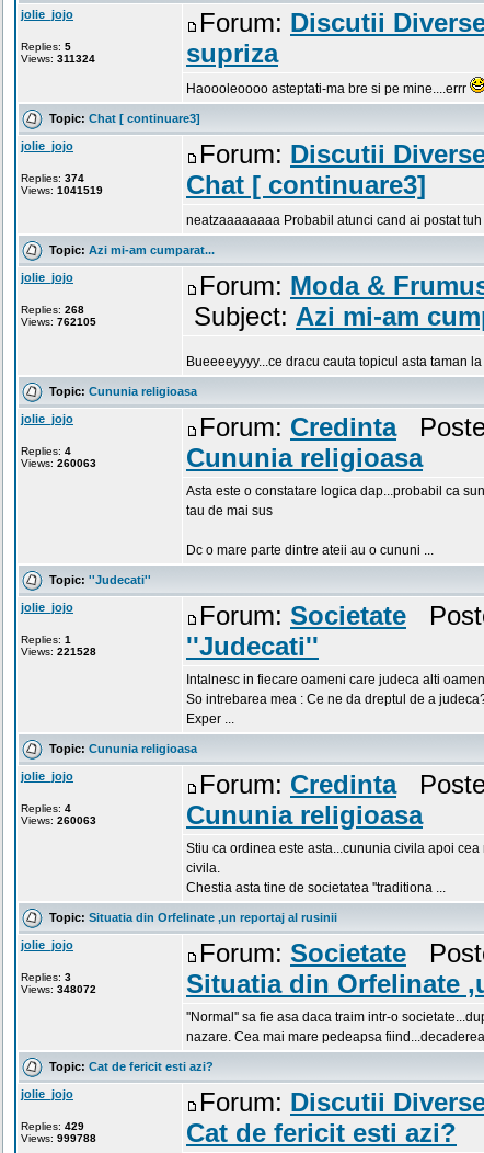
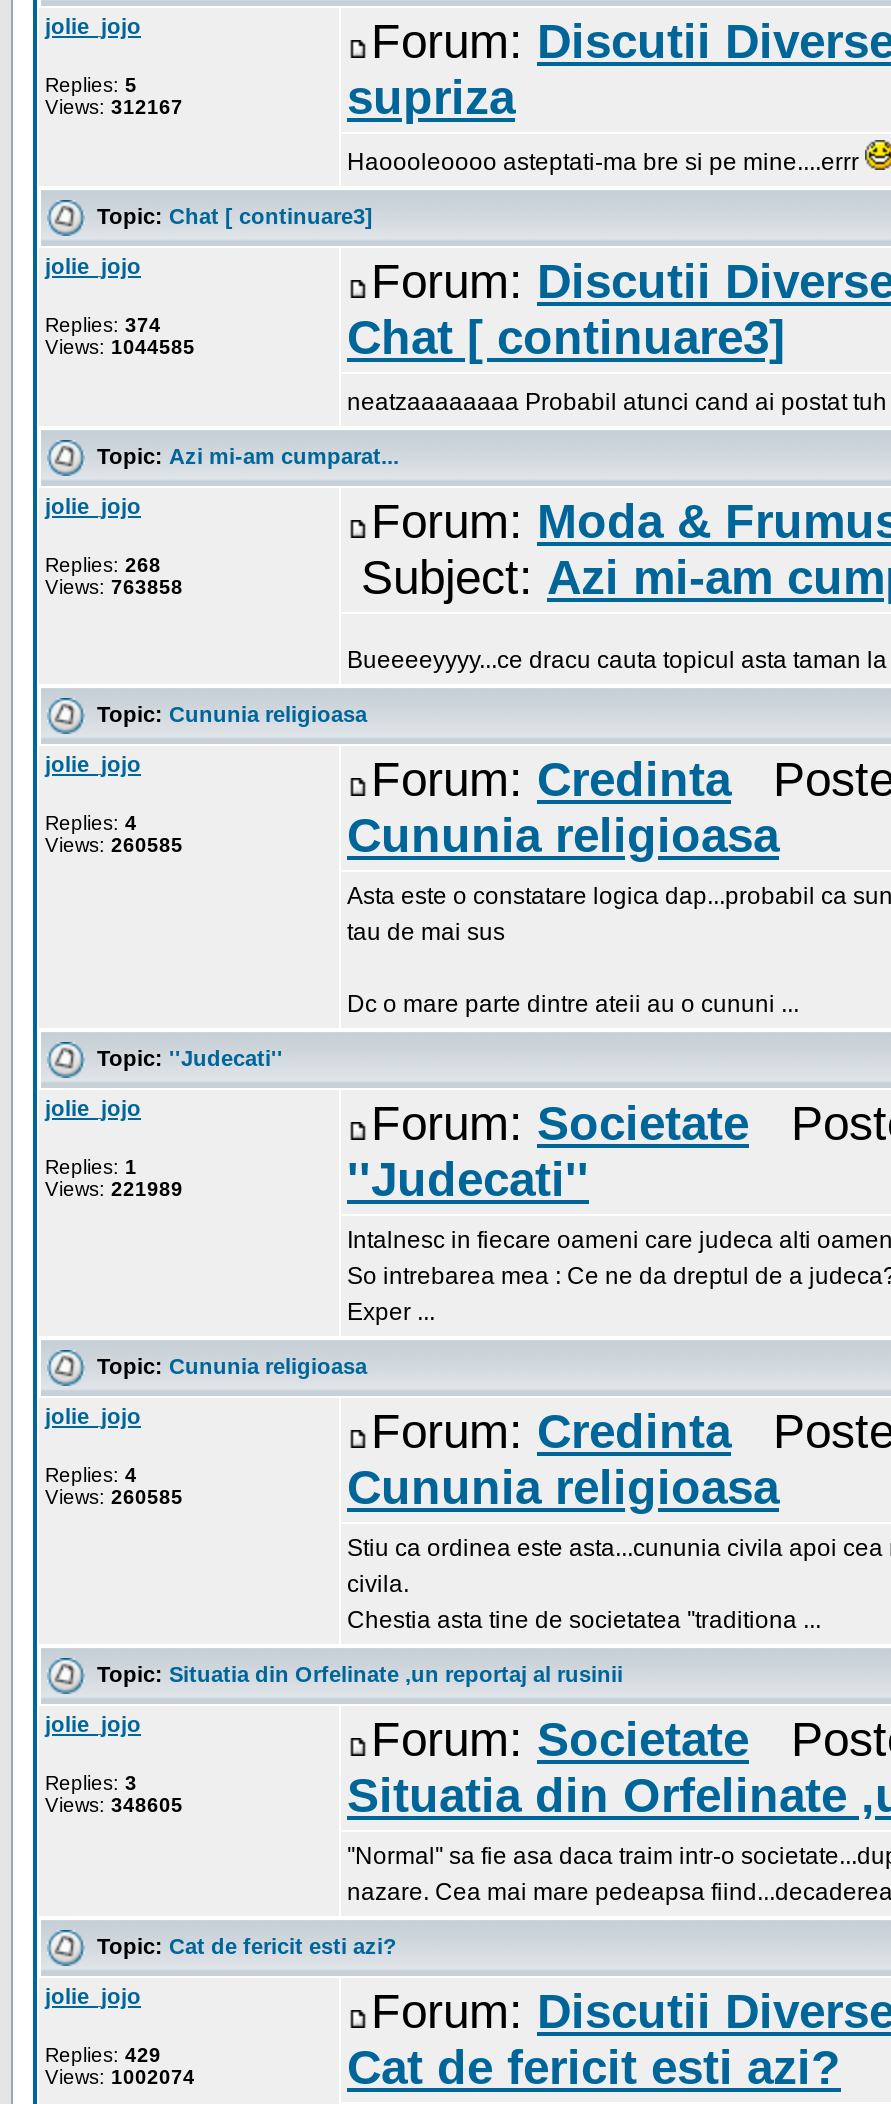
- Views: 311324
+ Views: 312167

- Views: 1041519
+ Views: 1044585

- Views: 762105
+ Views: 763858

- Views: 260063
+ Views: 260585

- Views: 221528
+ Views: 221989

- Views: 260063
+ Views: 260585

- Views: 348072
+ Views: 348605

- Views: 999788
+ Views: 1002074
